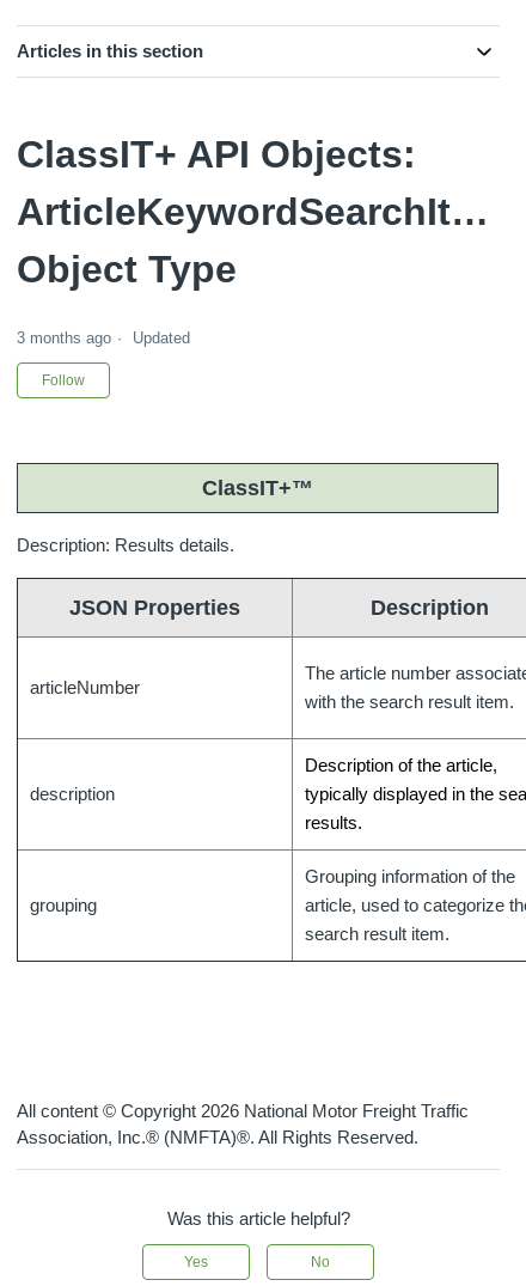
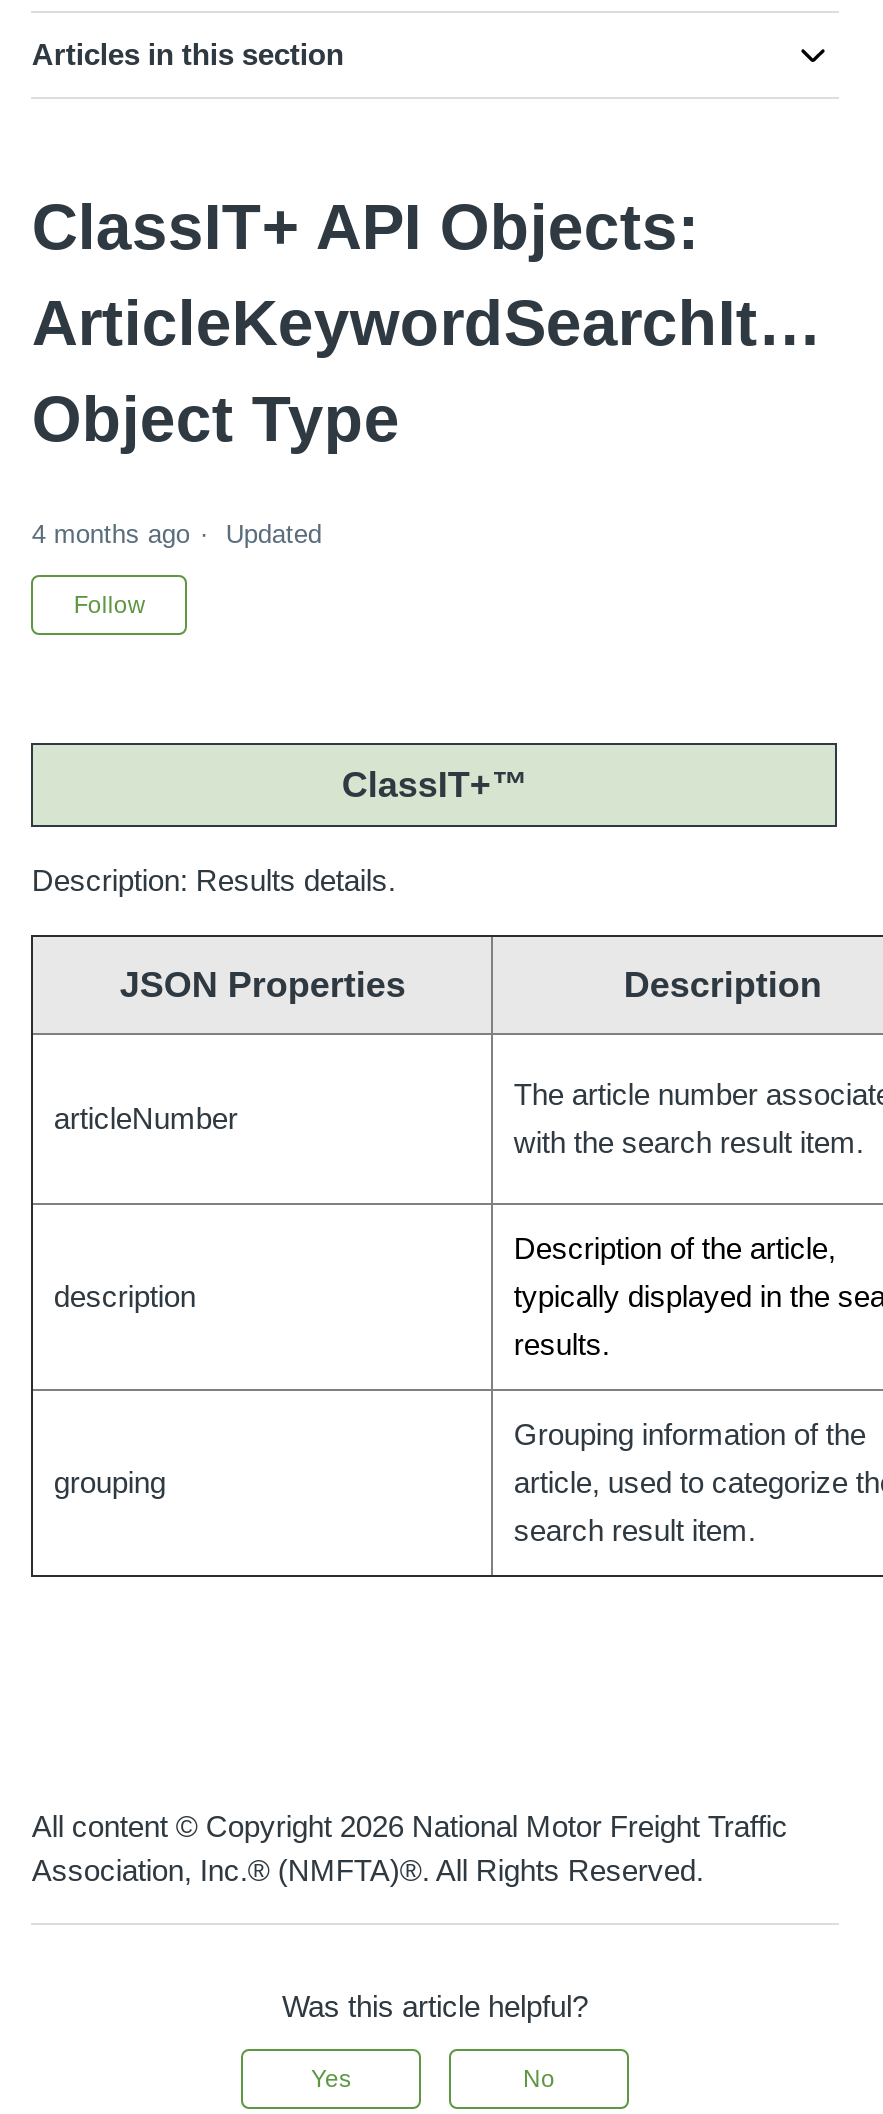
- 3 months ago Updated
+ 4 months ago Updated
